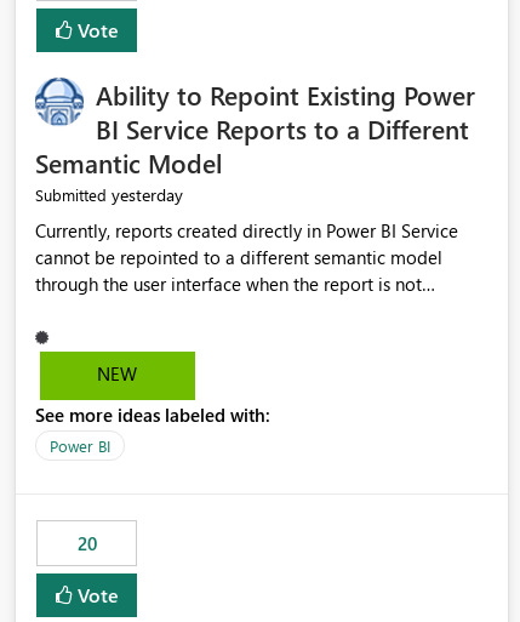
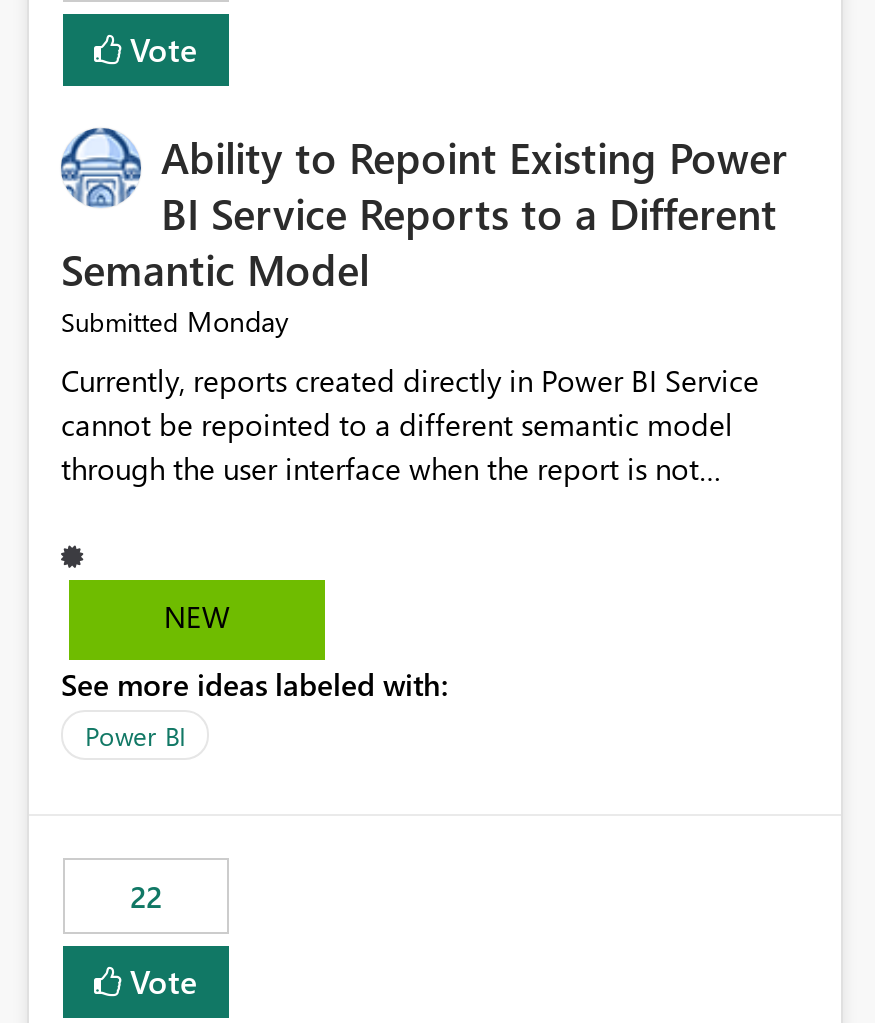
- Submitted yesterday
+ Submitted Monday

- 20
+ 22
